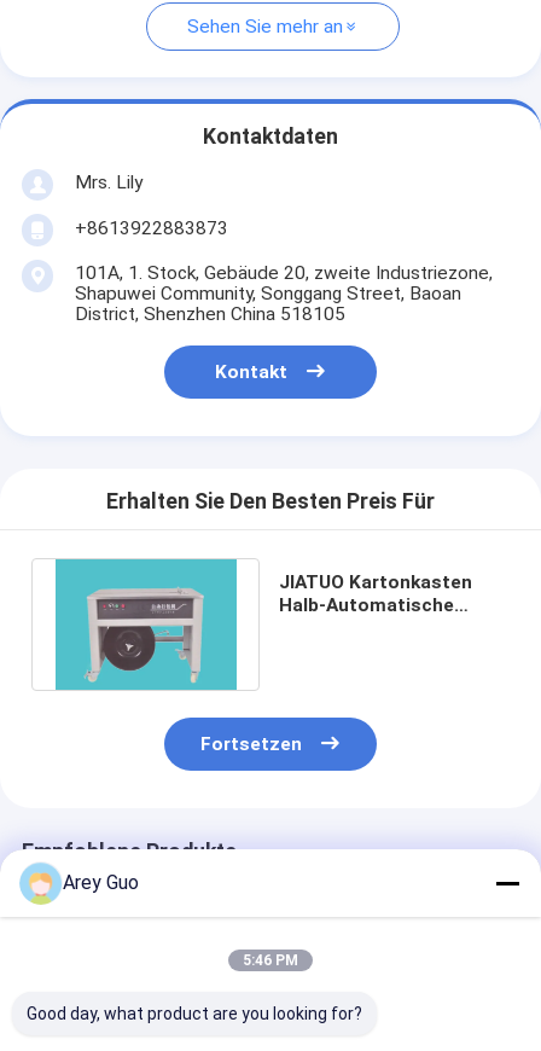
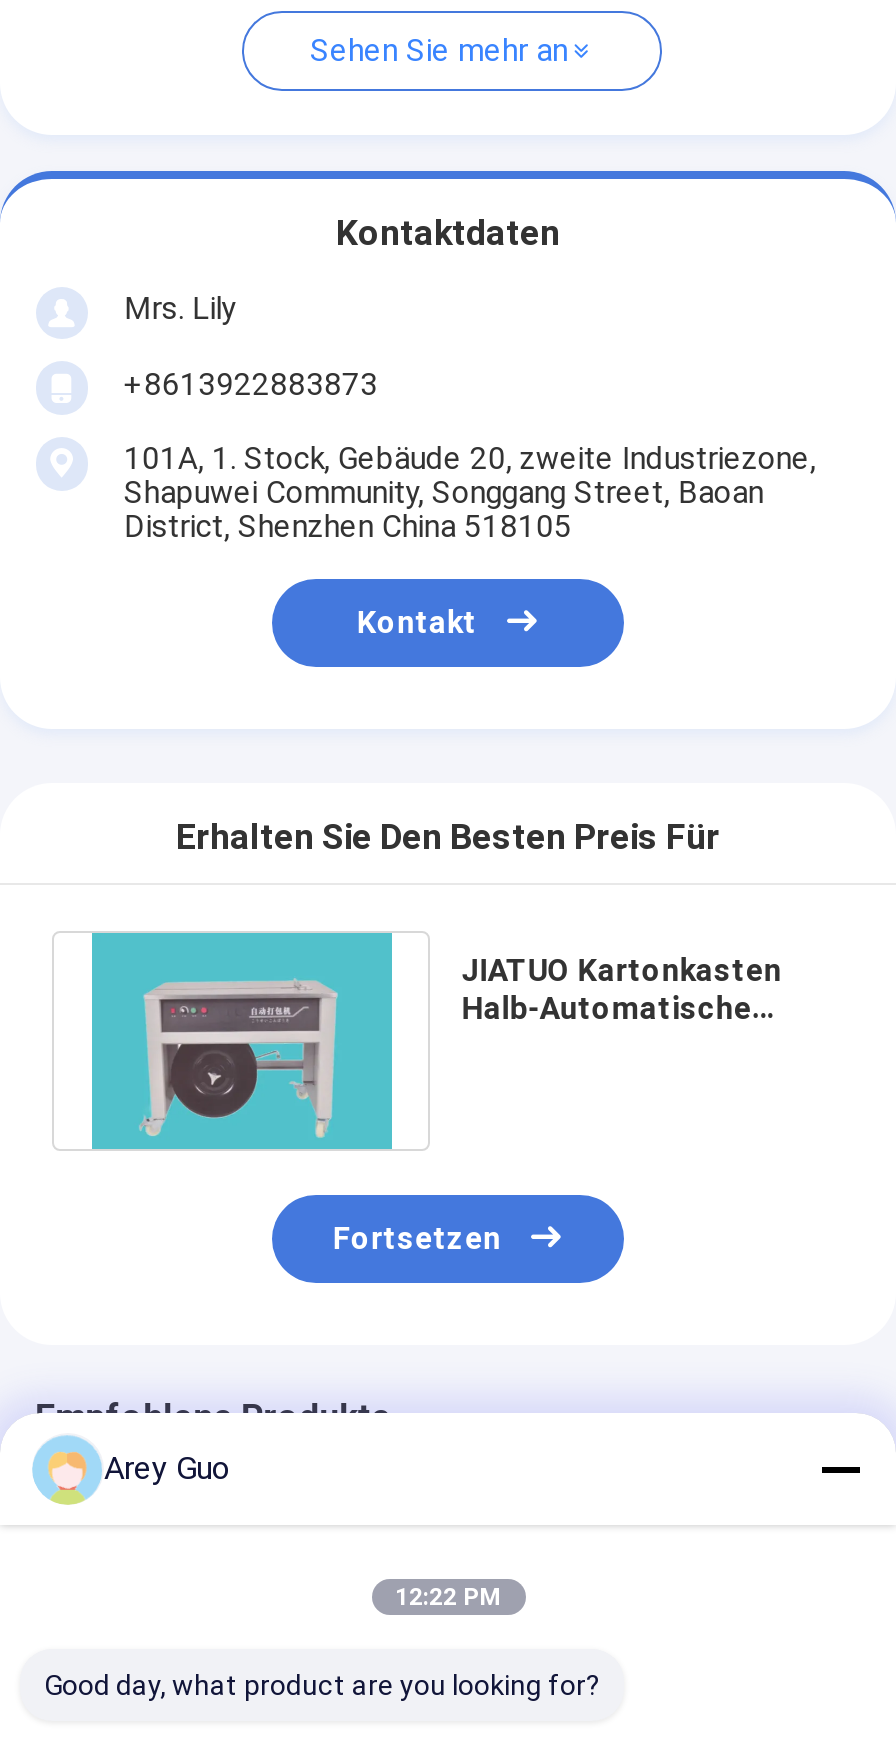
- 5:46 PM
+ 12:22 PM
